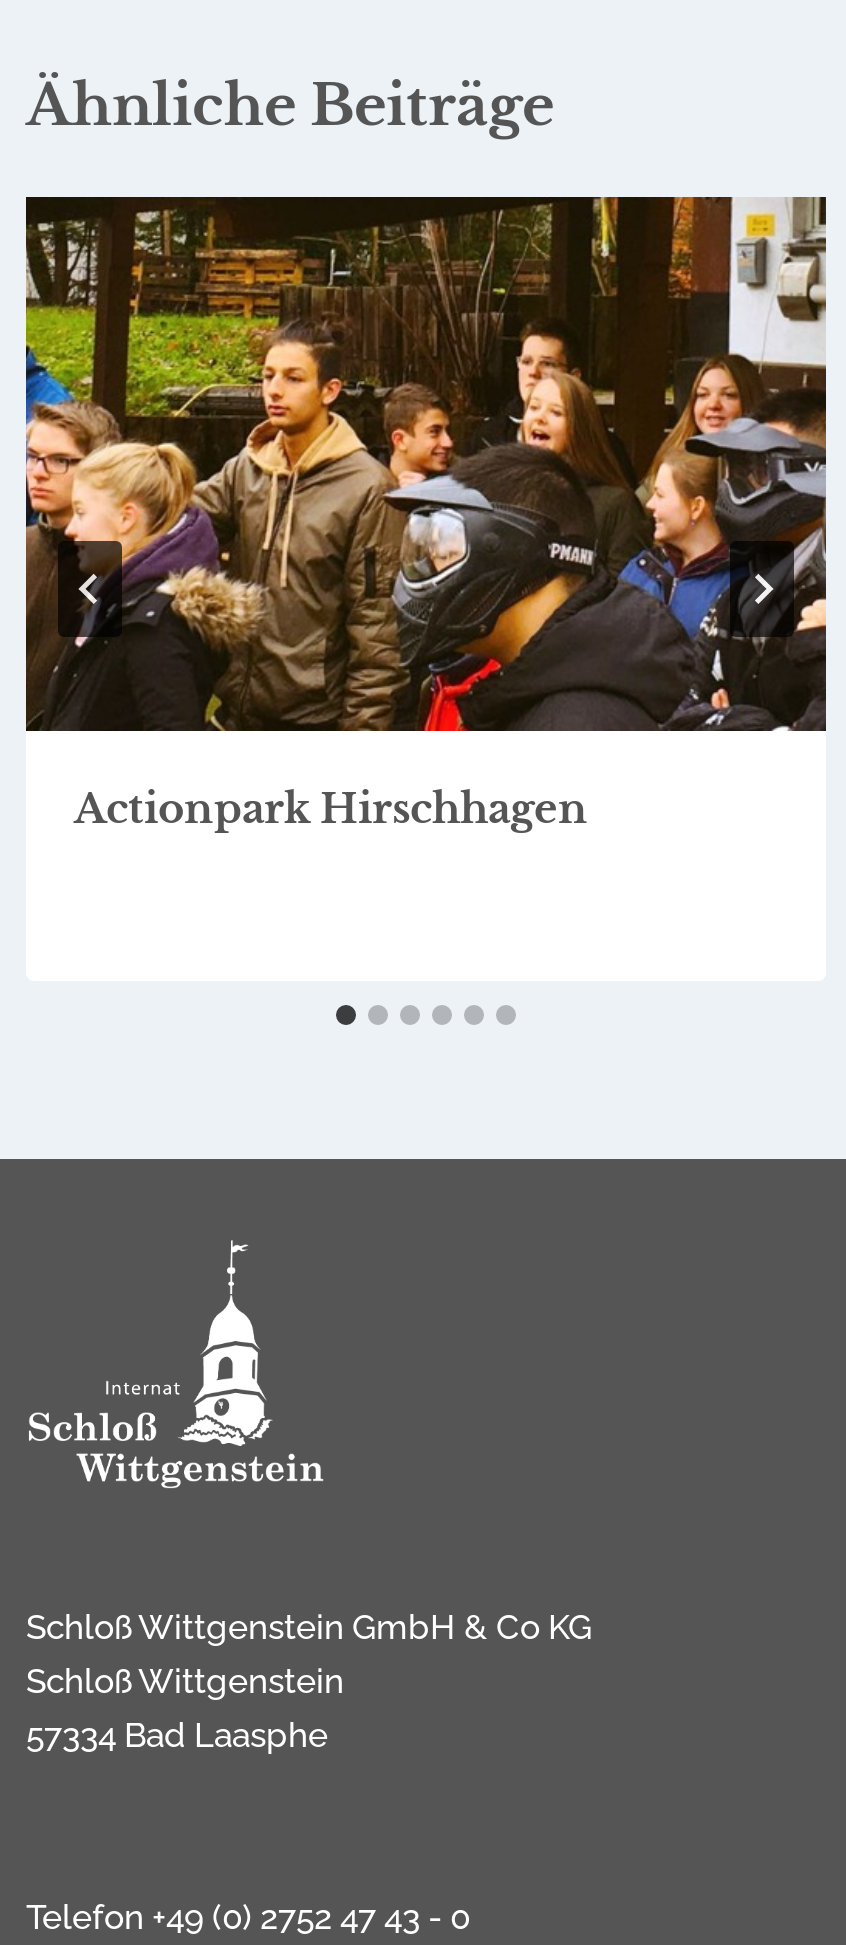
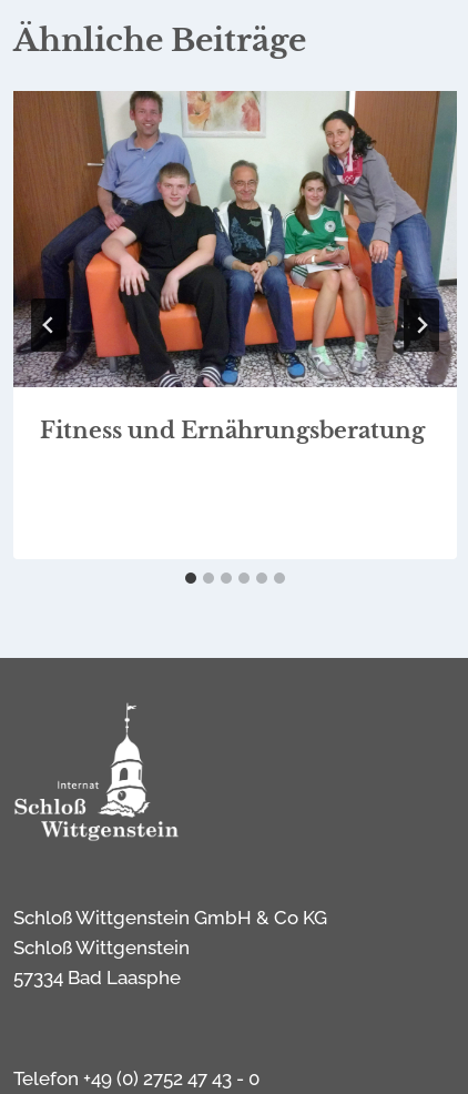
- [image]
- Actionpark Hirschhagen
+ [image]
+ Fitness und Ernährungsberatung
